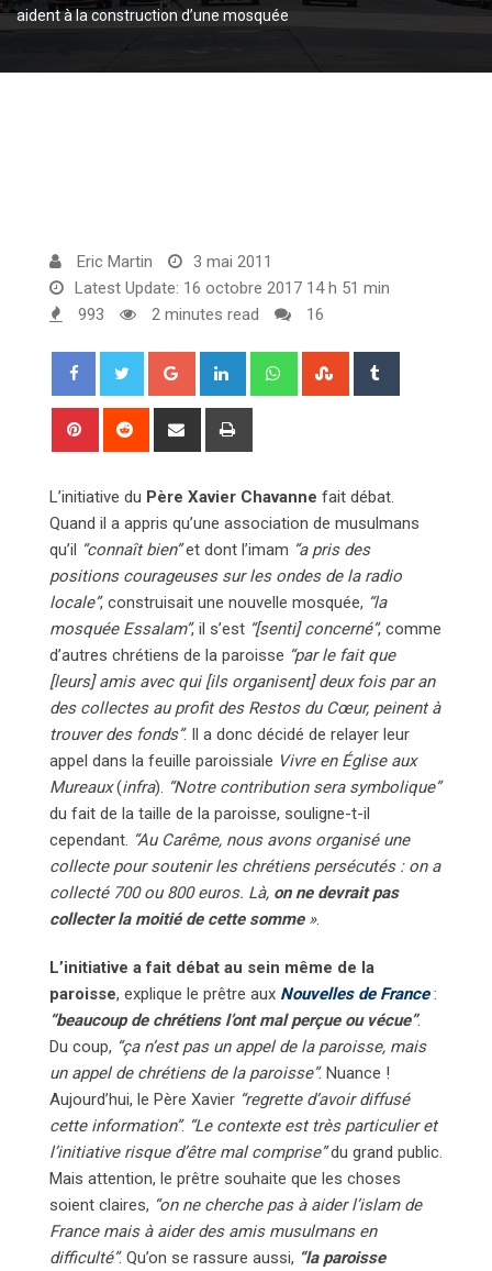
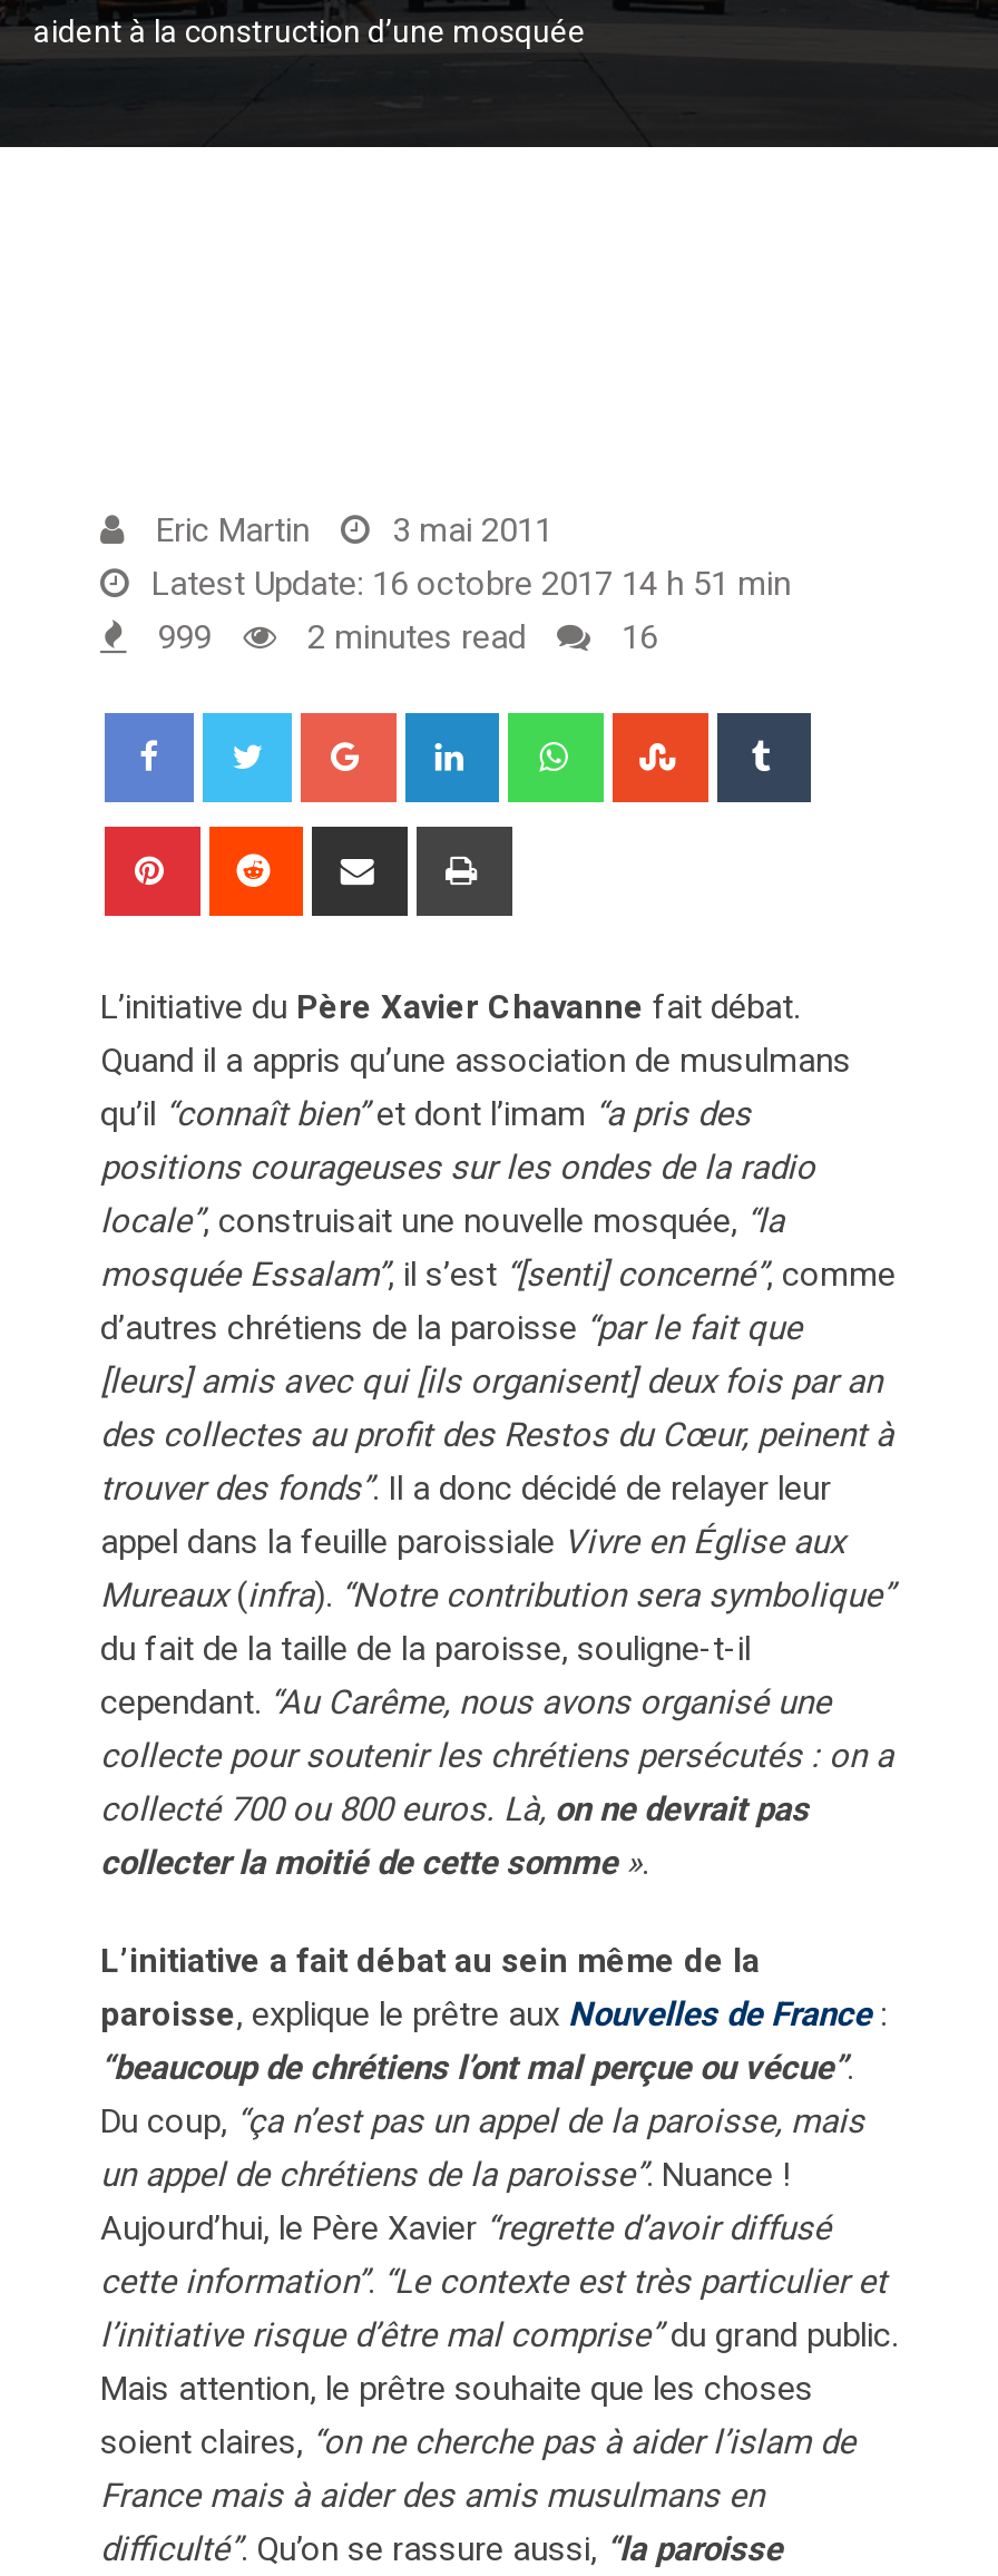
- 993
+ 999
